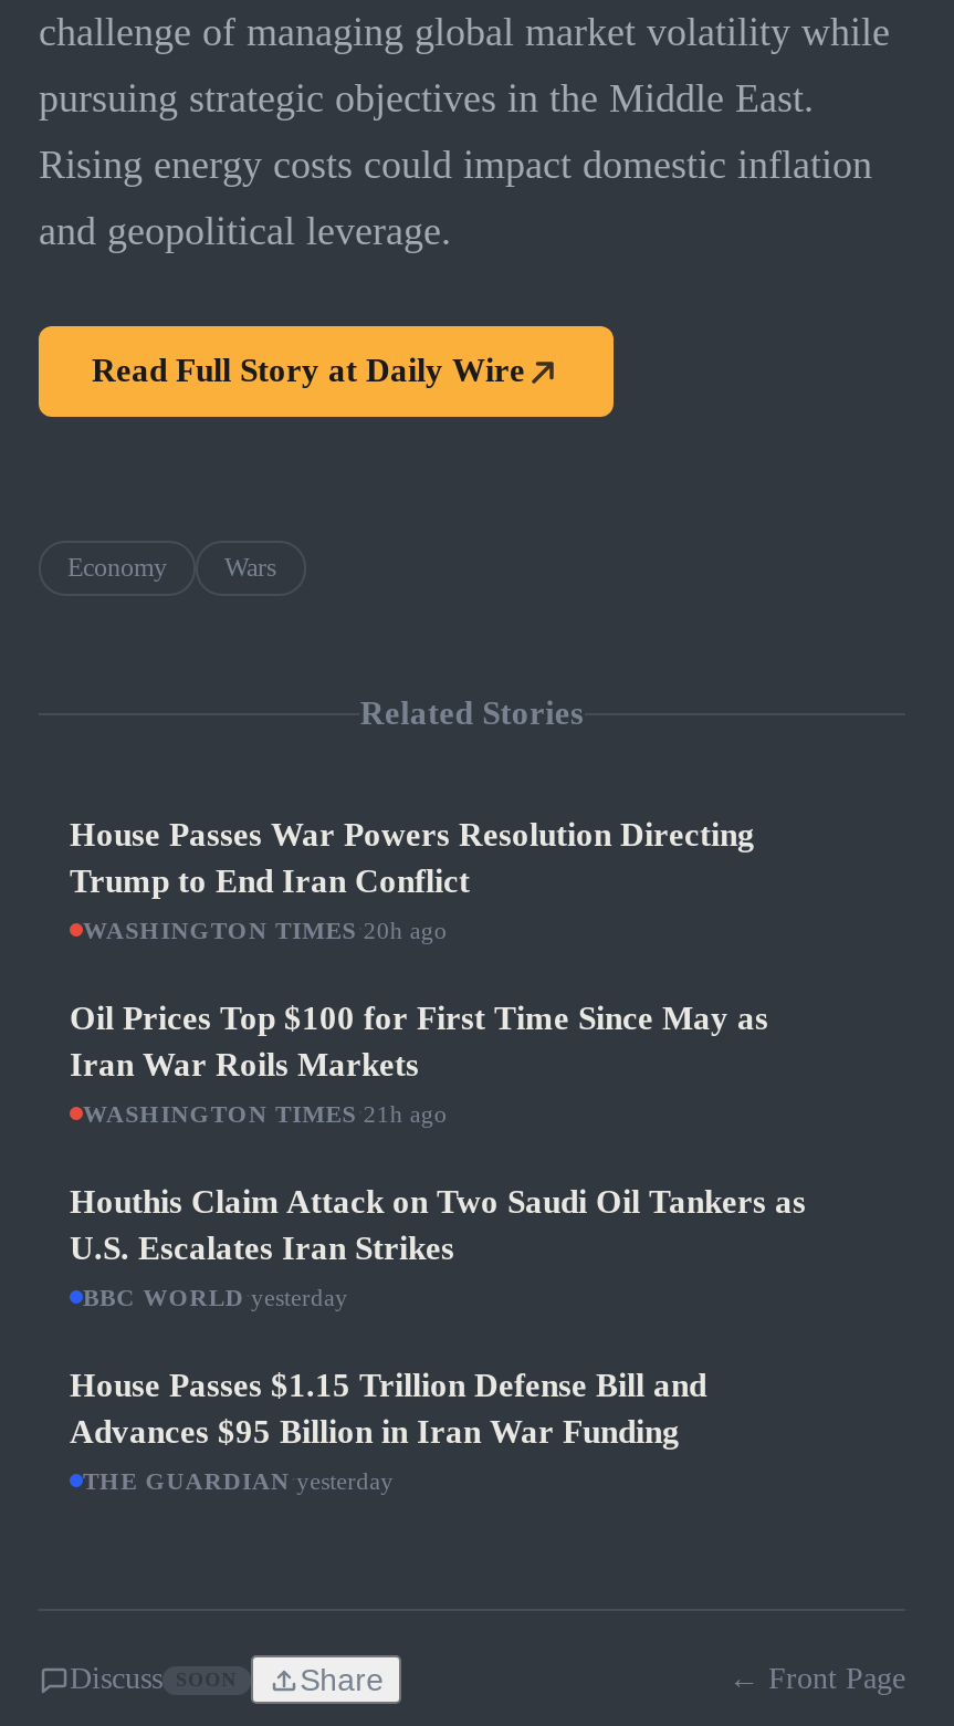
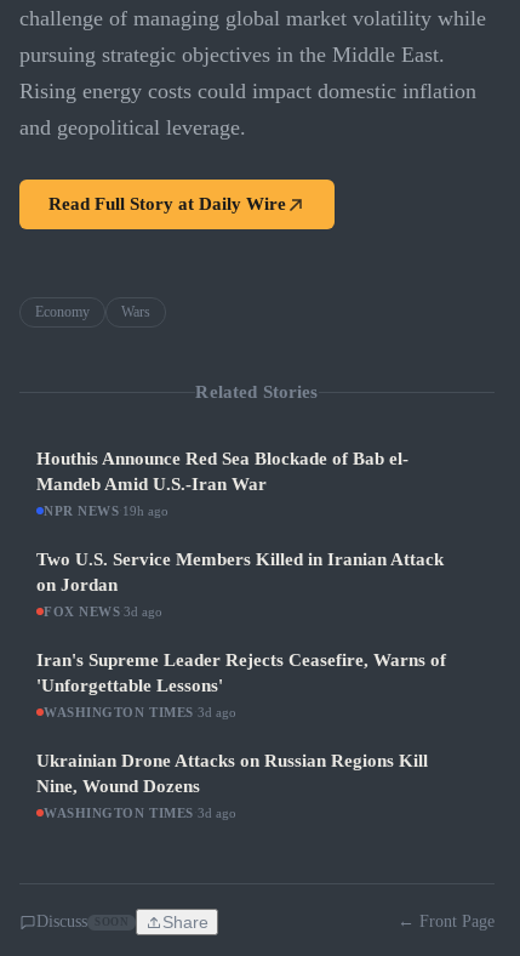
- House Passes War Powers Resolution Directing
- Trump to End Iran Conflict
+ Houthis Announce Red Sea Blockade of Bab el-
+ Mandeb Amid U.S.-Iran War

- WASHINGTON TIMES · 20h ago
+ NPR NEWS · 19h ago

- Oil Prices Top $100 for First Time Since May as
- Iran War Roils Markets
+ Two U.S. Service Members Killed in Iranian Attack
+ on Jordan

- WASHINGTON TIMES · 21h ago
+ FOX NEWS · 3d ago

- Houthis Claim Attack on Two Saudi Oil Tankers as
- U.S. Escalates Iran Strikes
+ Iran's Supreme Leader Rejects Ceasefire, Warns of
+ 'Unforgettable Lessons'

- BBC WORLD · yesterday
+ WASHINGTON TIMES · 3d ago

- House Passes $1.15 Trillion Defense Bill and
- Advances $95 Billion in Iran War Funding
+ Ukrainian Drone Attacks on Russian Regions Kill
+ Nine, Wound Dozens

- THE GUARDIAN · yesterday
+ WASHINGTON TIMES · 3d ago
